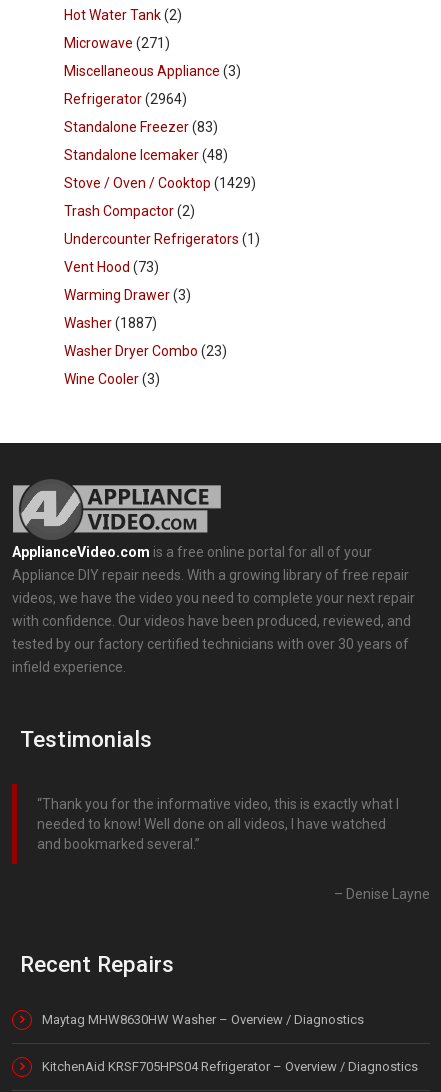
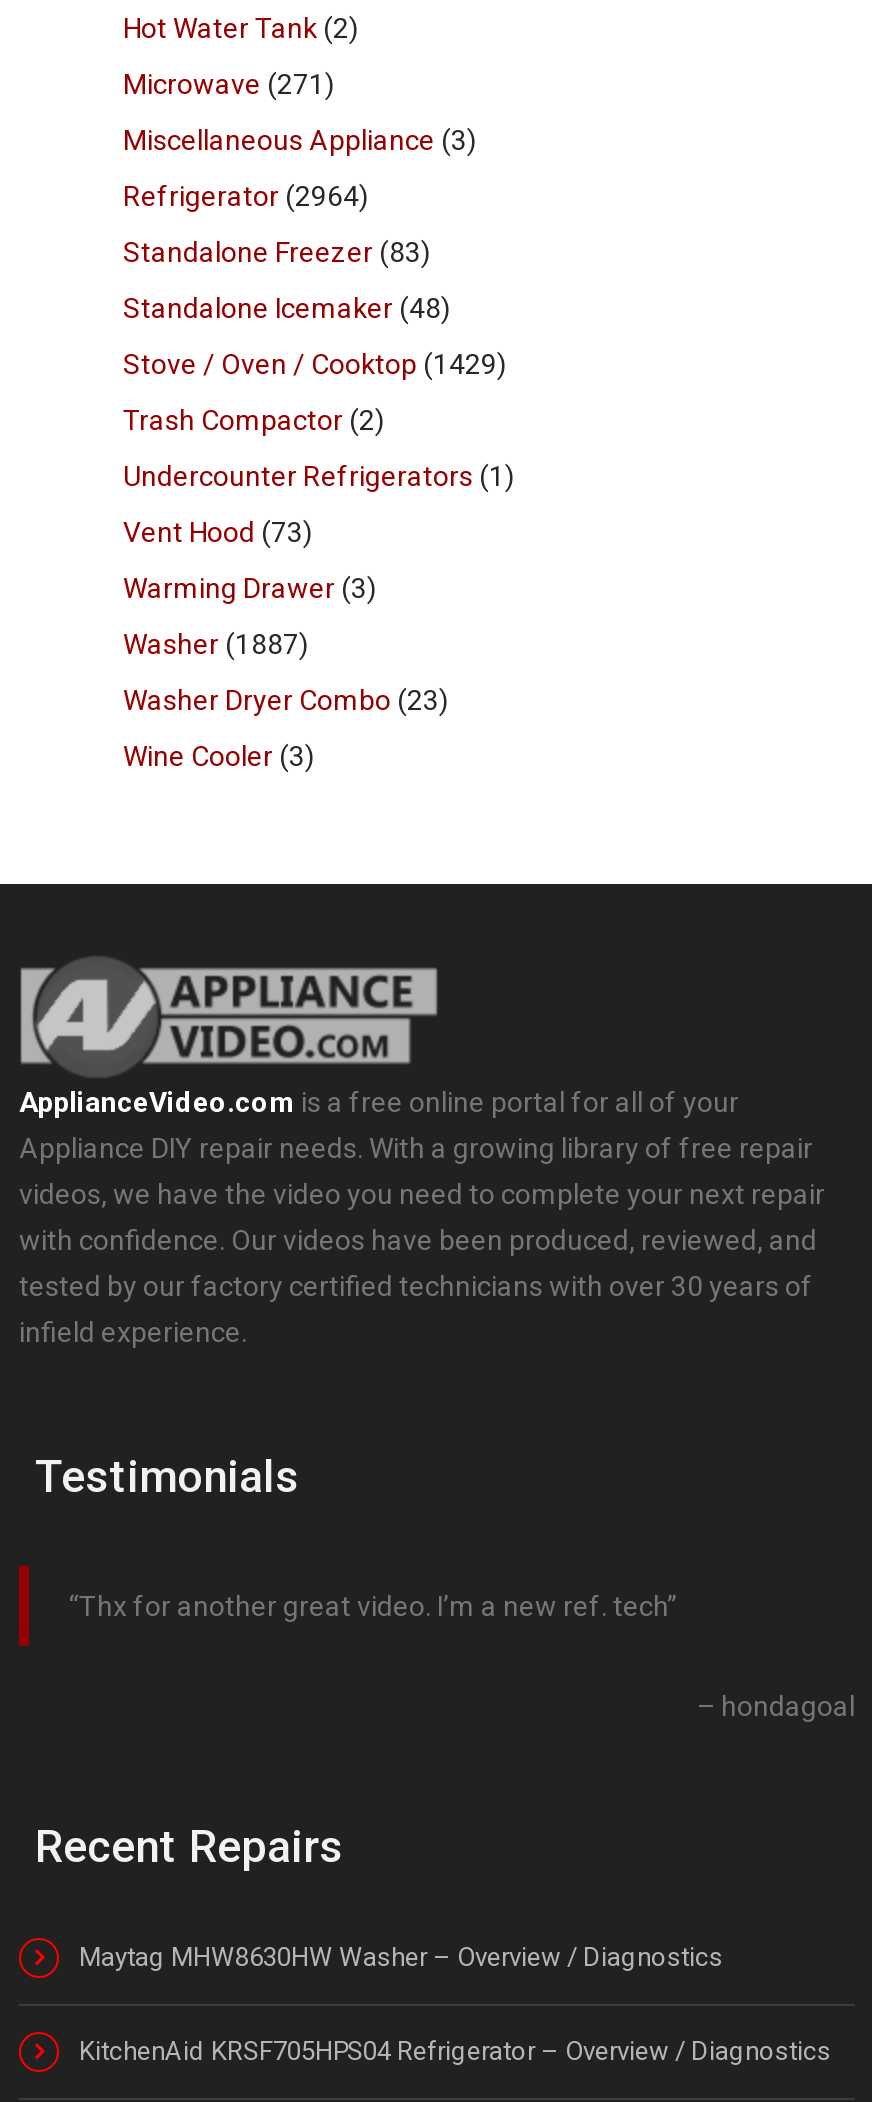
- Thank you for the informative video, this is exactly what I
- needed to know! Well done on all videos, I have watched
- and bookmarked several.
+ Thx for another great video. I’m a new ref. tech

- Denise Layne
+ hondagoal
